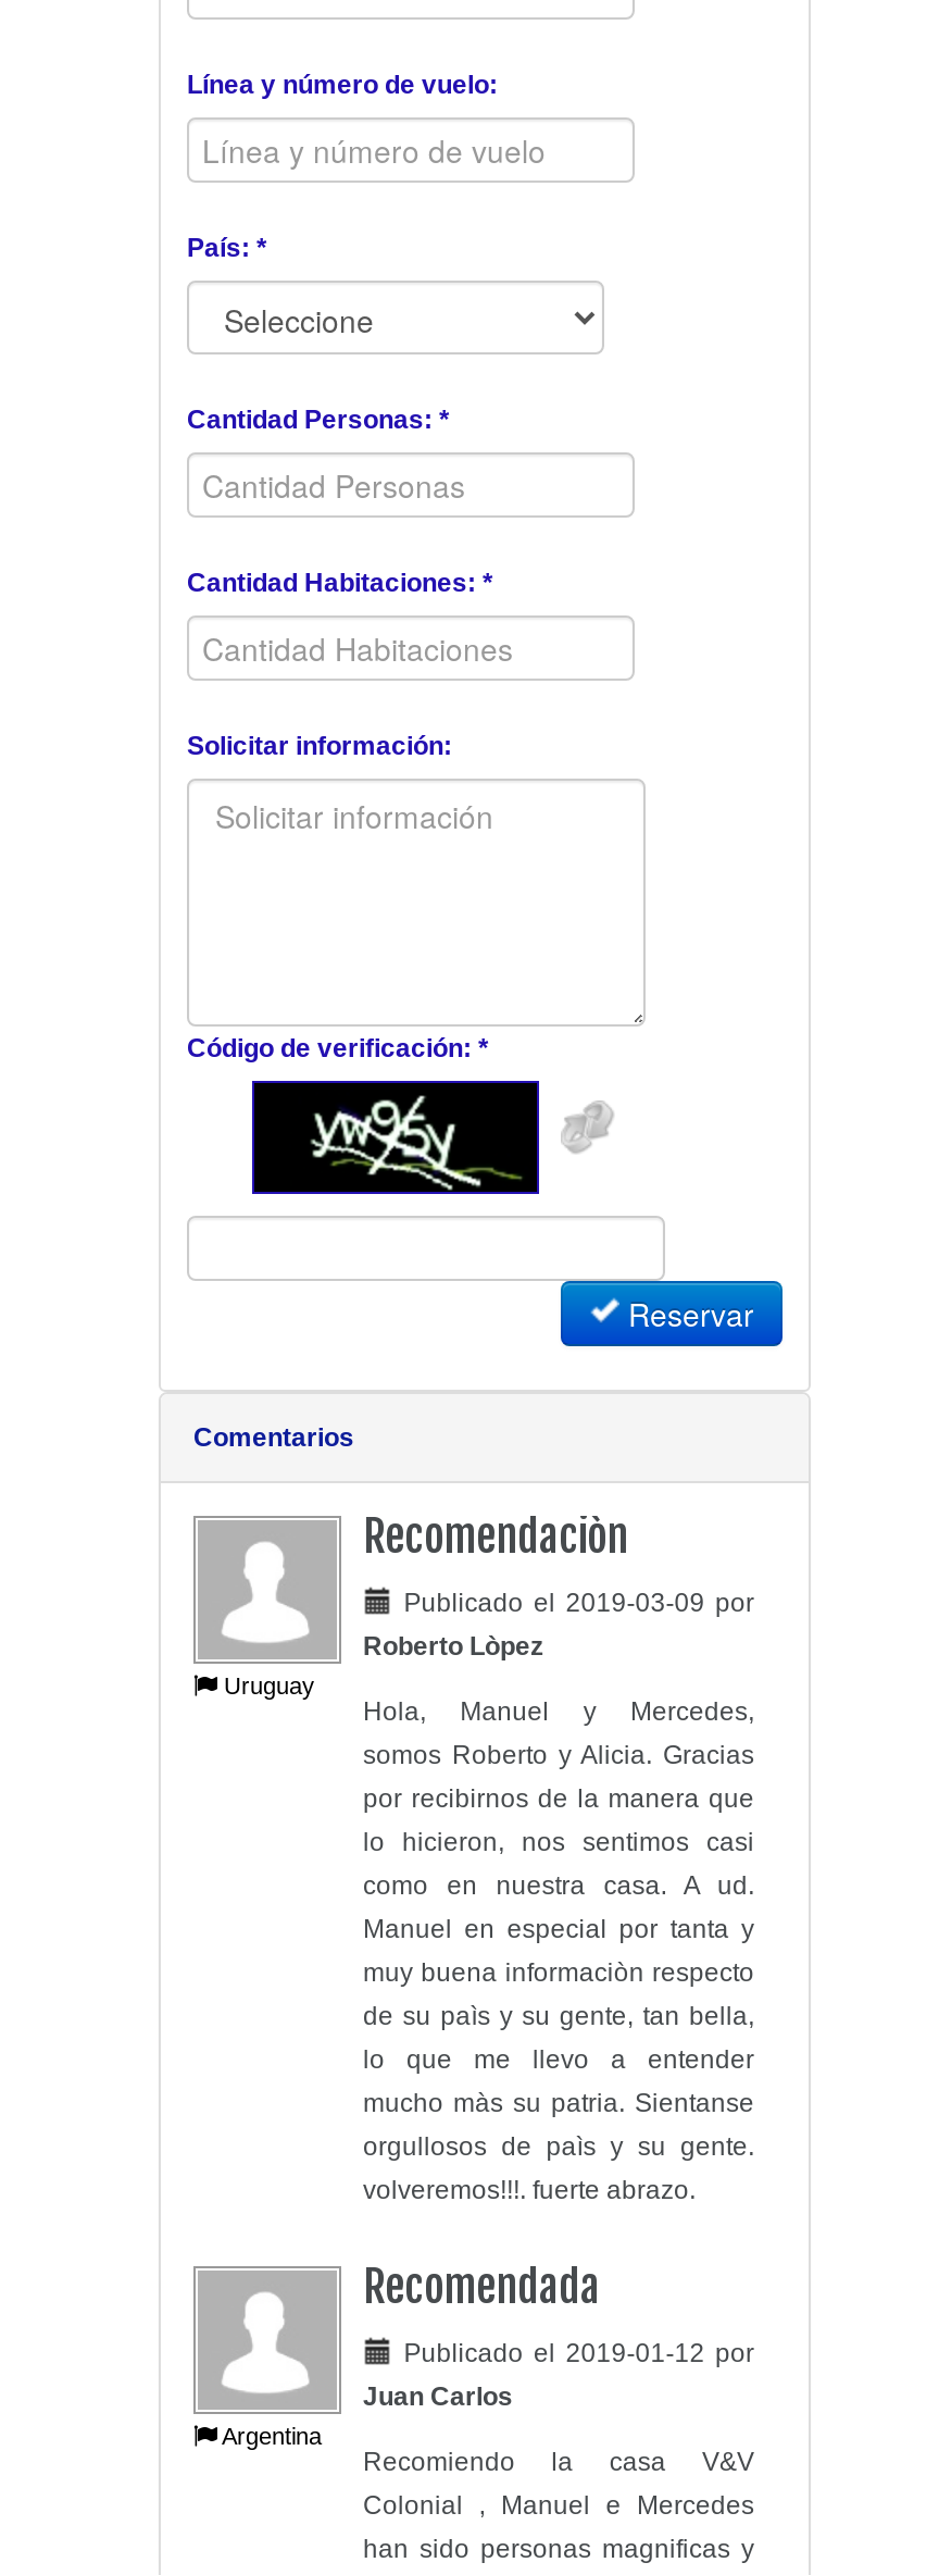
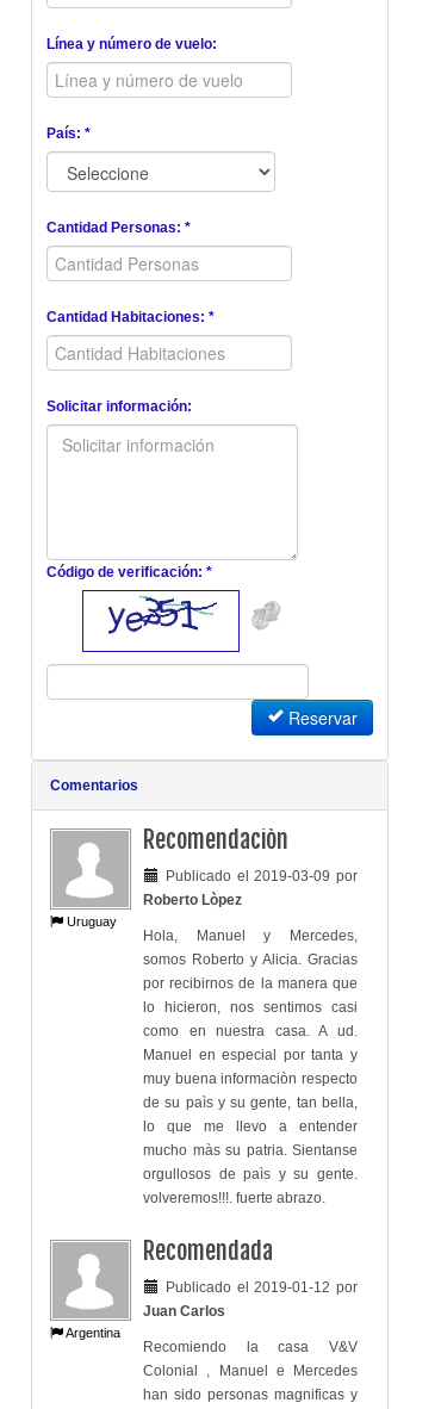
- [image]
+ [image]
